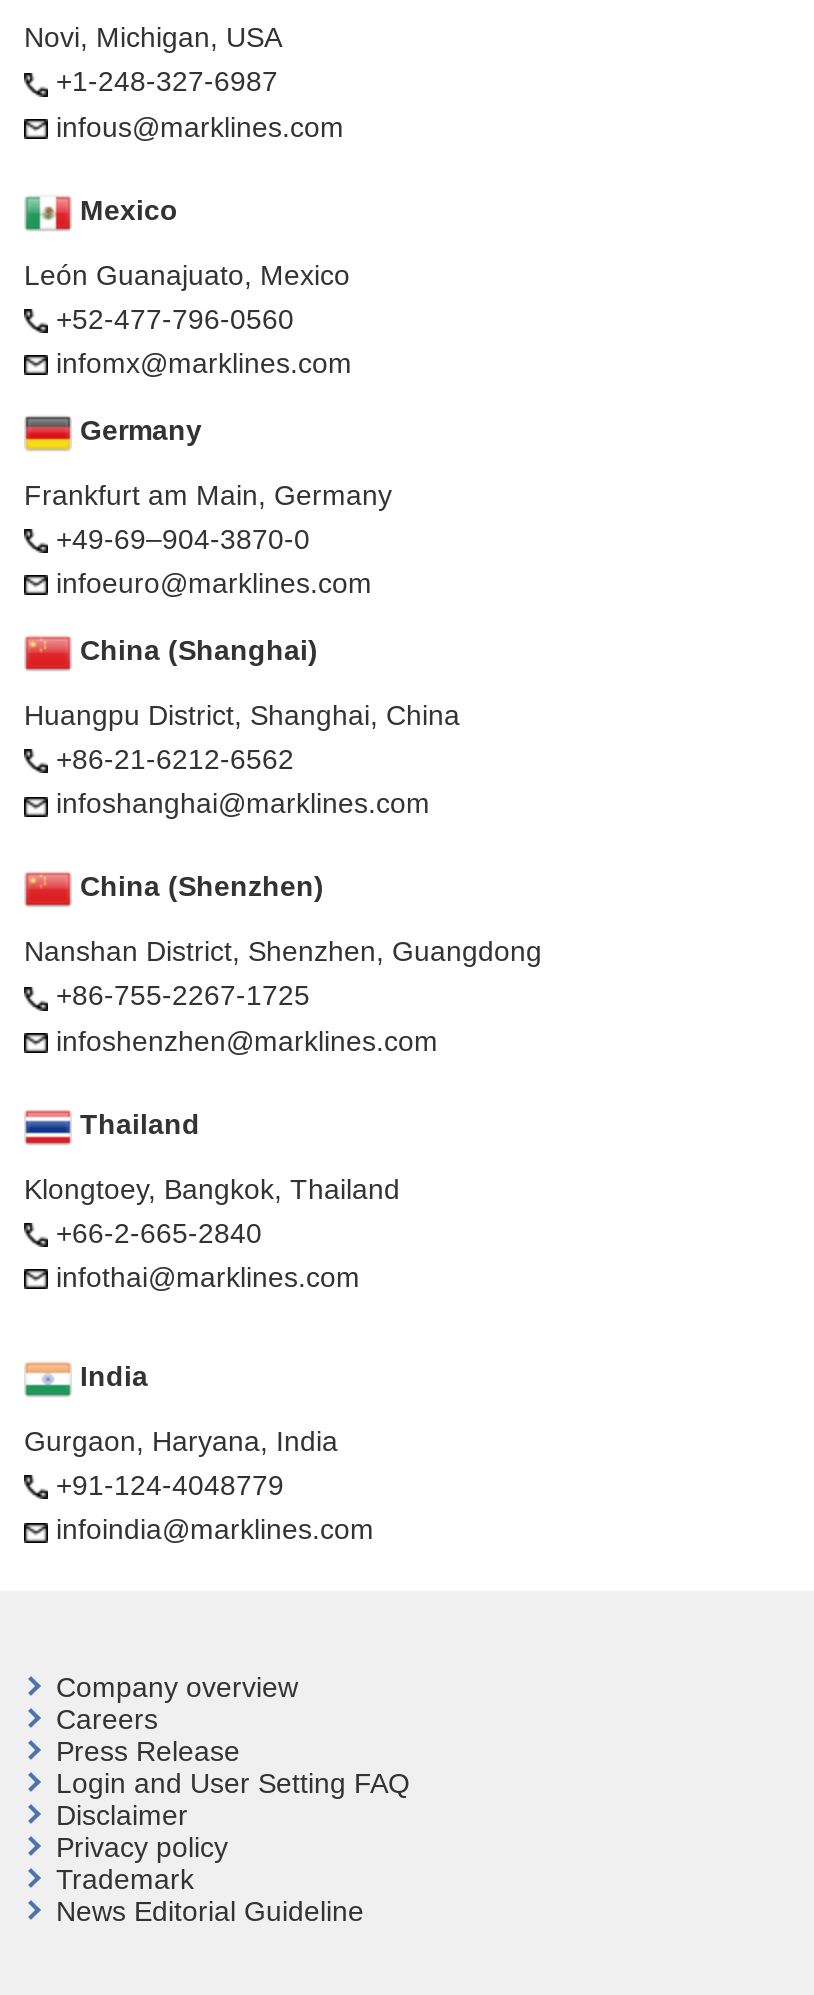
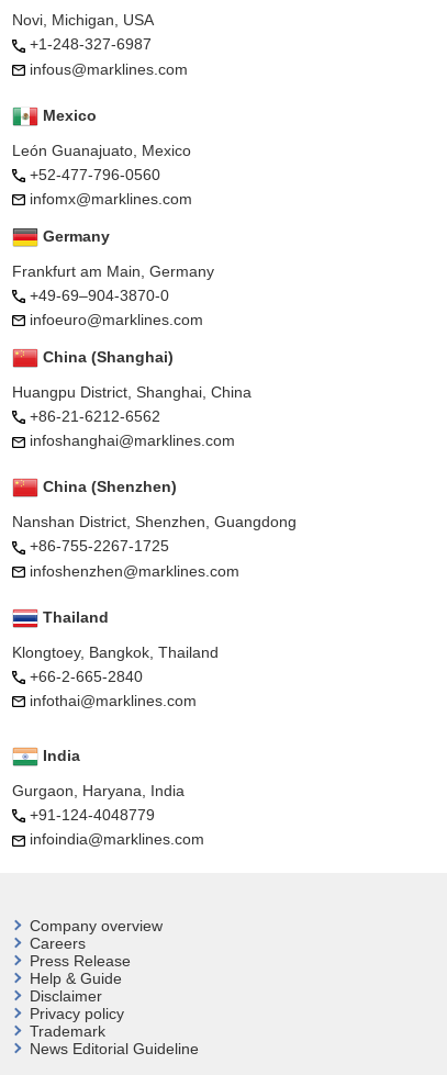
- Login and User Setting FAQ
+ Help & Guide
